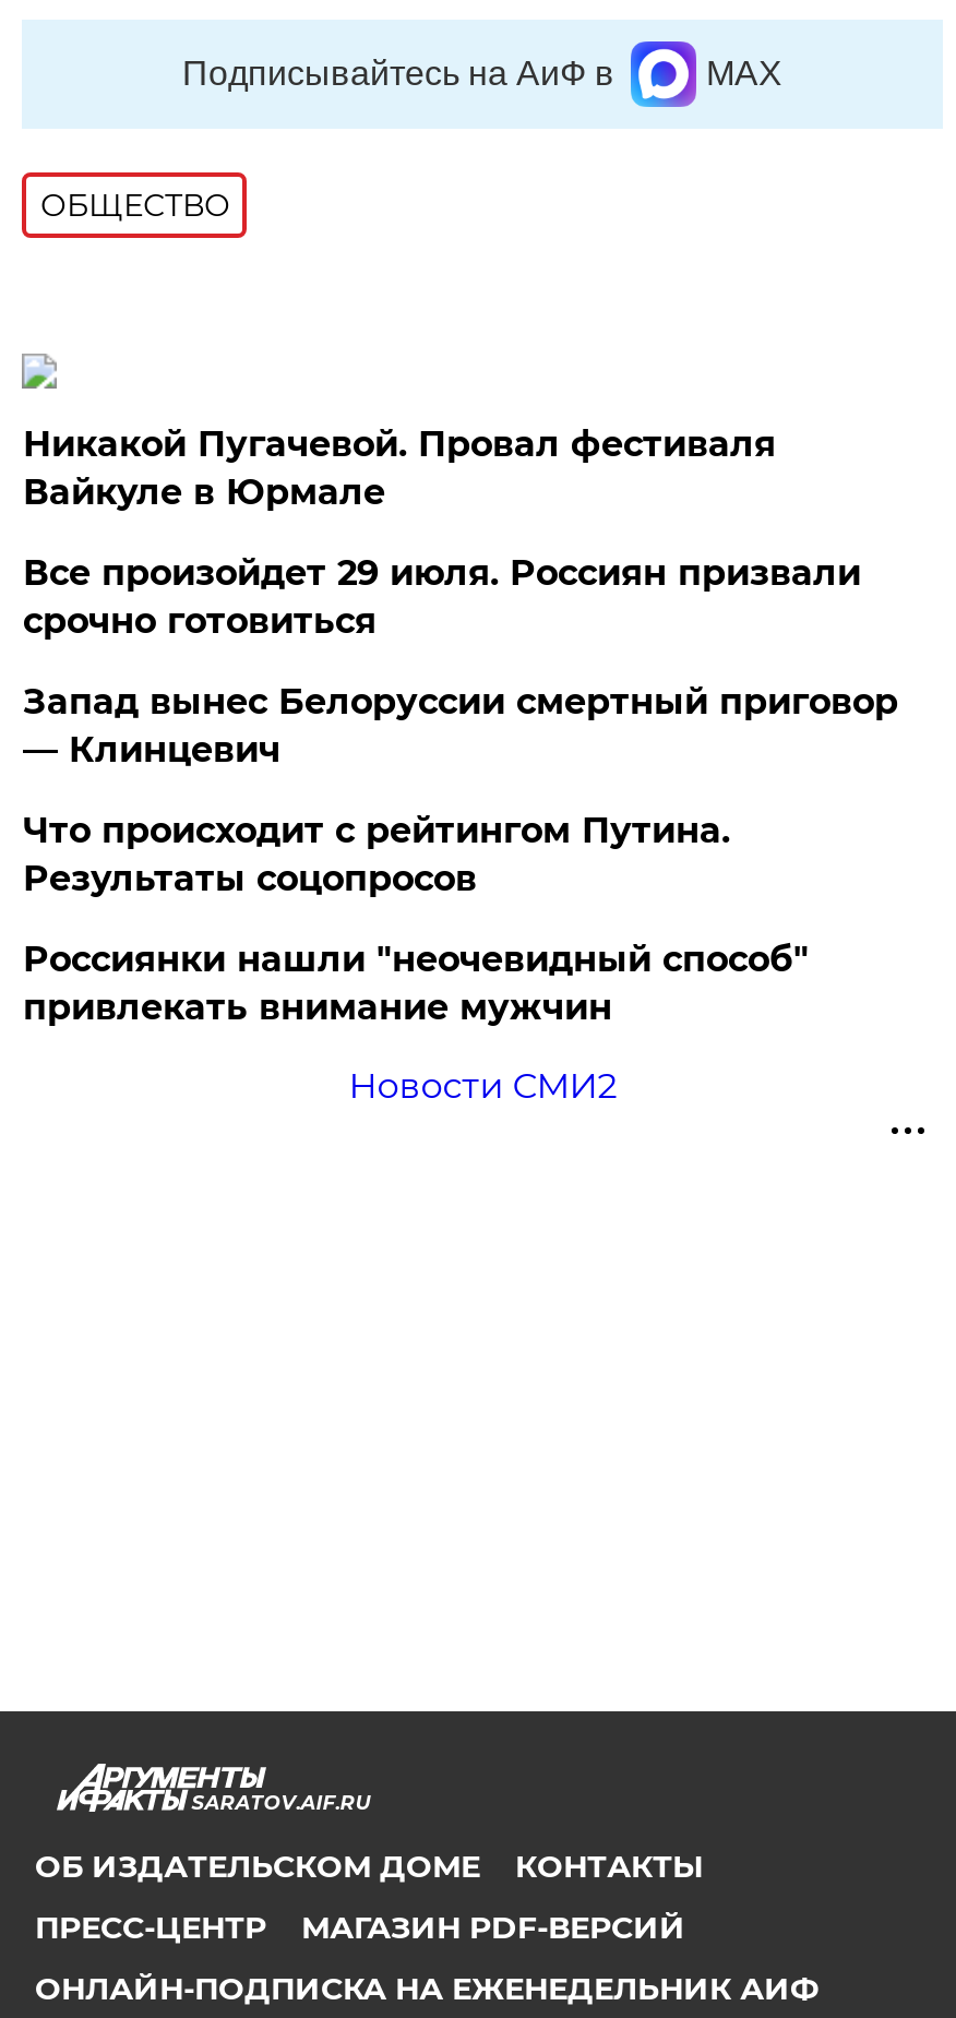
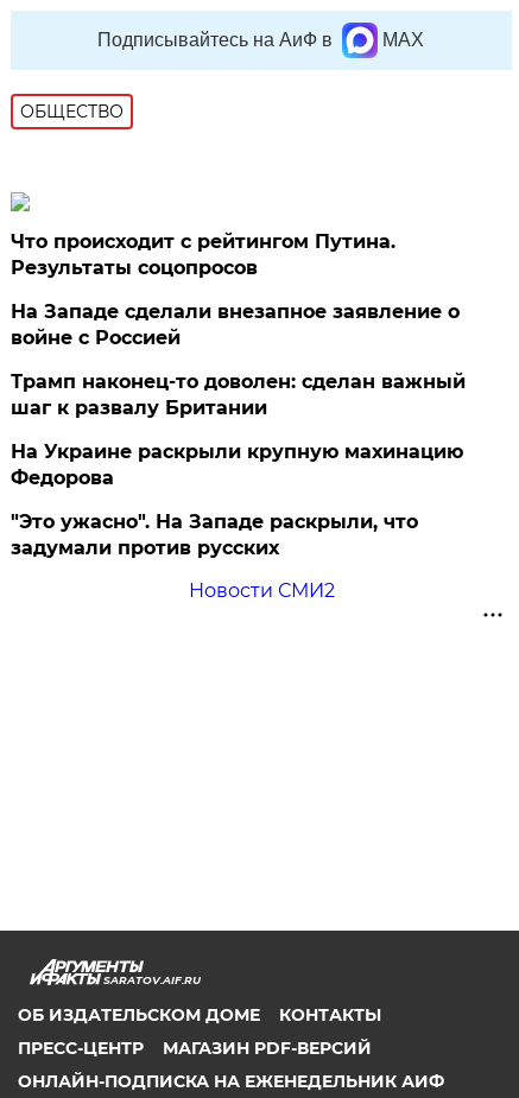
- Никакой Пугачевой. Провал фестиваля
- Вайкуле в Юрмале
- Все произойдет 29 июля. Россиян призвали
- срочно готовиться
- Запад вынес Белоруссии смертный приговор
- — Клинцевич

moved up: Что происходит с рейтингом Путина. | Результаты соцопросов

- Россиянки нашли "неочевидный способ"
- привлекать внимание мужчин
+ На Западе сделали внезапное заявление о
+ войне с Россией
+ Трамп наконец-то доволен: сделан важный
+ шаг к развалу Британии
+ На Украине раскрыли крупную махинацию
+ Федорова
+ "Это ужасно". На Западе раскрыли, что
+ задумали против русских
